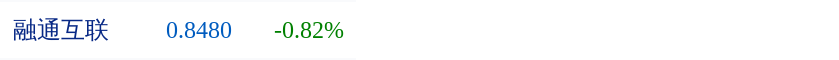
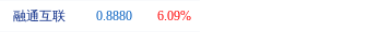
- 0.8480
+ 0.8880

- -0.82%
+ 6.09%
